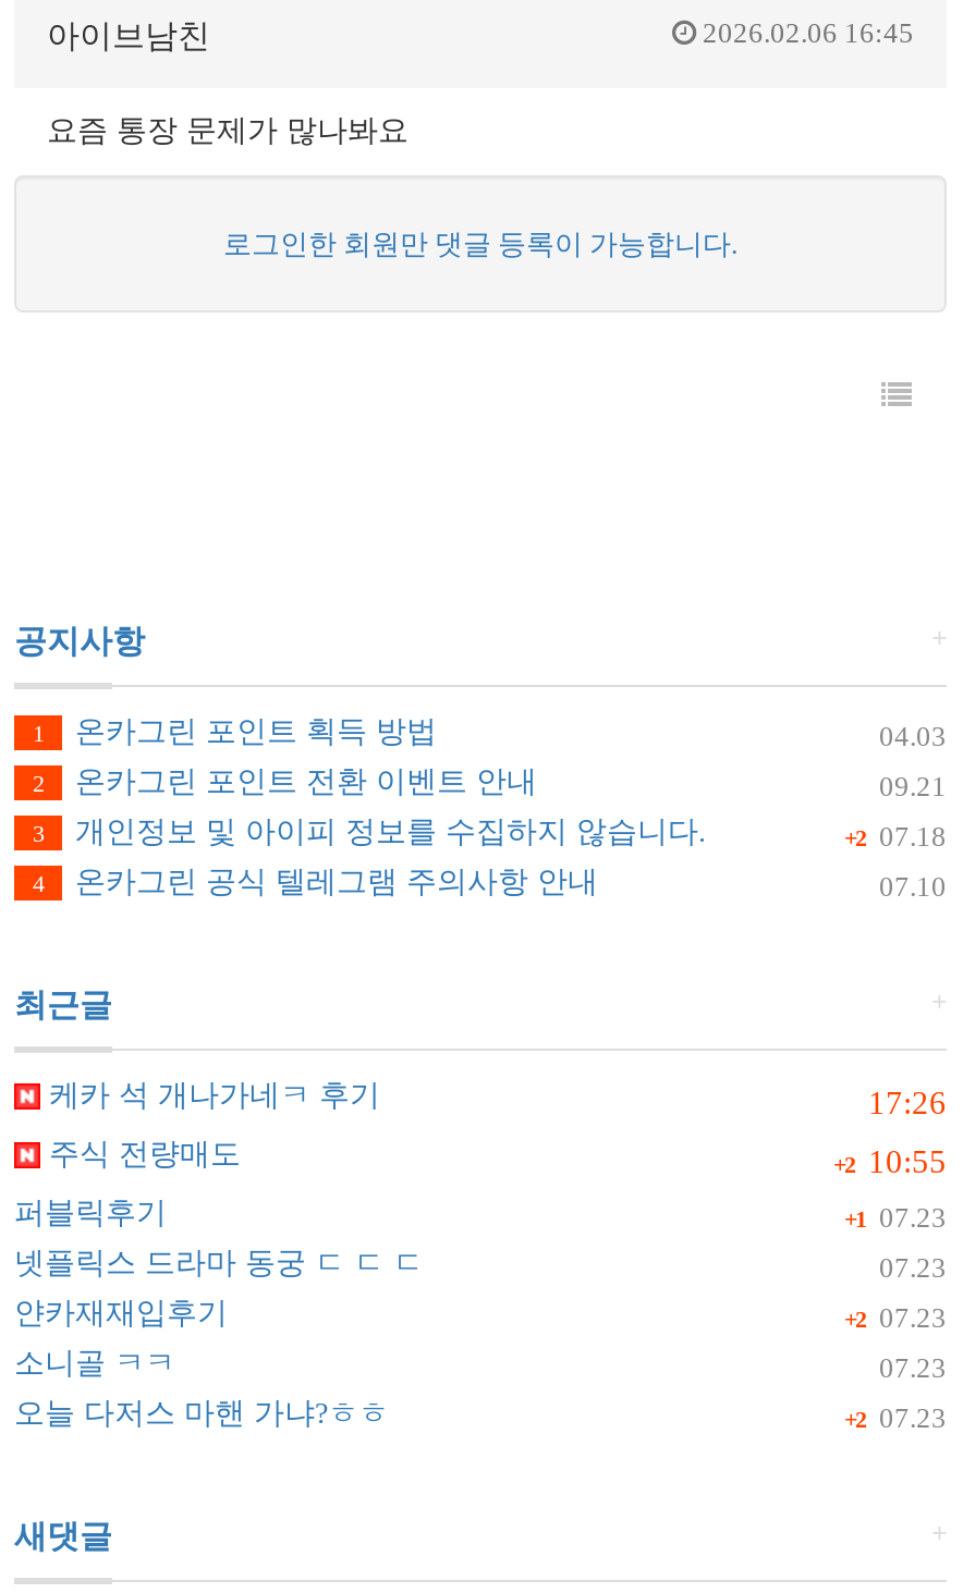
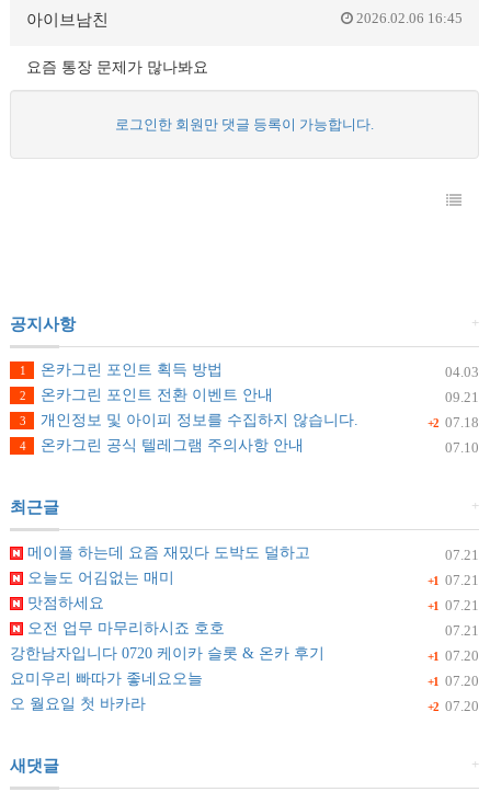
- 17:26
- 케카 석 개나가네ㅋ 후기
+ 07.21
+ 메이플 하는데 요즘 재밌다 도박도 덜하고

- +2 10:55
- 주식 전량매도
+ +1 07.21
+ 오늘도 어김없는 매미

- +1 07.23
- 퍼블릭후기
+ +1 07.21
+ 맛점하세요

- 07.23
- 넷플릭스 드라마 동궁 ㄷ ㄷ ㄷ
+ 07.21
+ 오전 업무 마무리하시죠 호호

- +2 07.23
- 얀카재재입후기
+ +1 07.20
+ 강한남자입니다 0720 케이카 슬롯 & 온카 후기

- 07.23
- 소니골 ㅋㅋ
+ +1 07.20
+ 요미우리 빠따가 좋네요오늘

- +2 07.23
- 오늘 다저스 마핸 가냐?ㅎㅎ
+ +2 07.20
+ 오 월요일 첫 바카라
